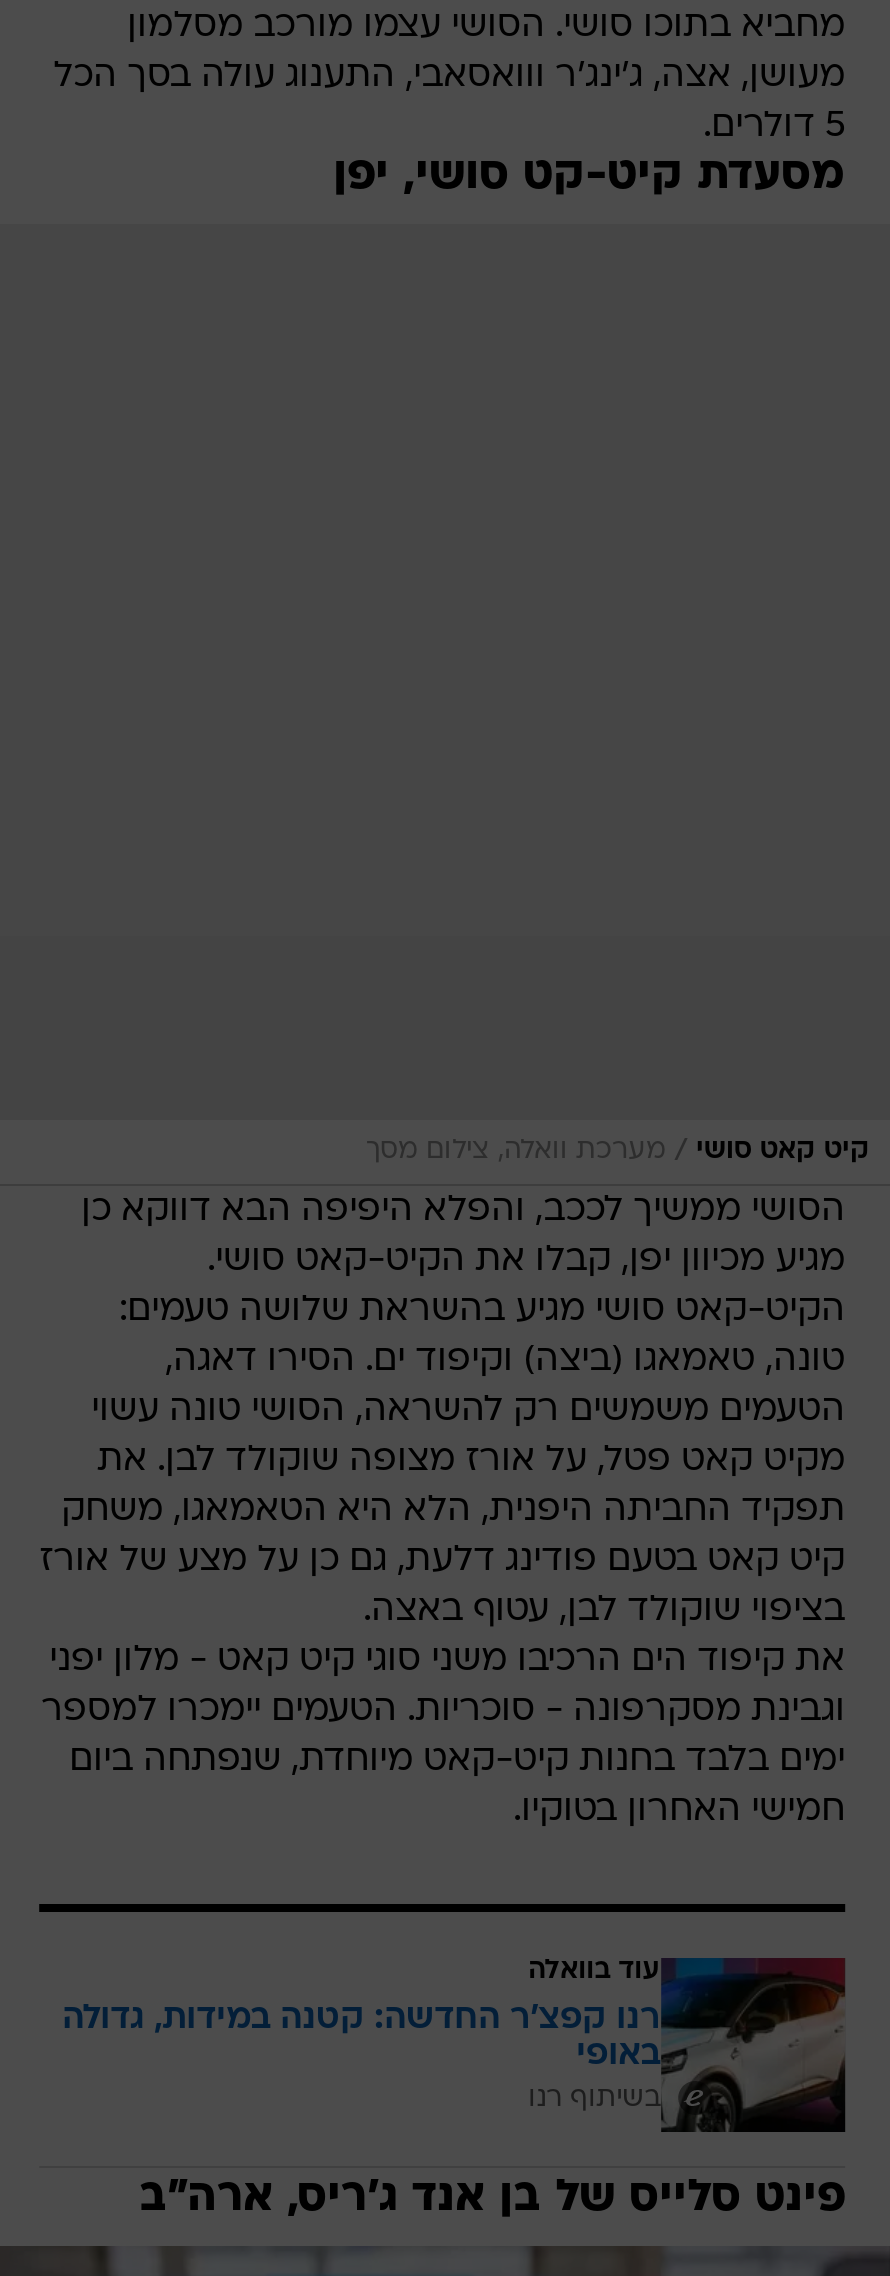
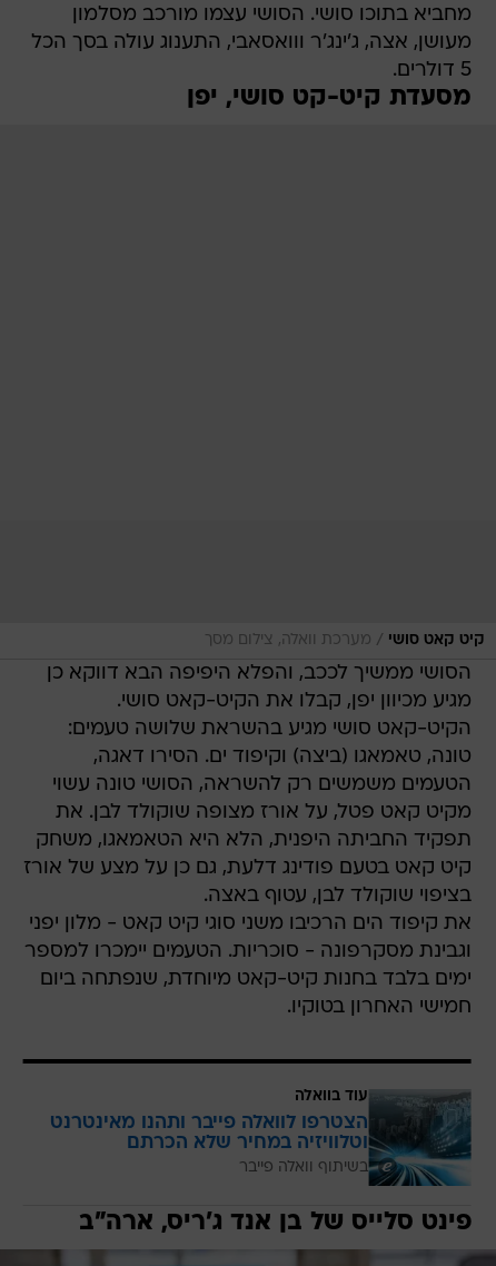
- [image]
- רנו קפצ'ר החדשה: קטנה במידות, גדולה
- באופי
- בשיתוף רנו
+ [image]
+ הצטרפו לוואלה פייבר ותהנו מאינטרנט
+ וטלוויזיה במחיר שלא הכרתם
+ בשיתוף וואלה פייבר
